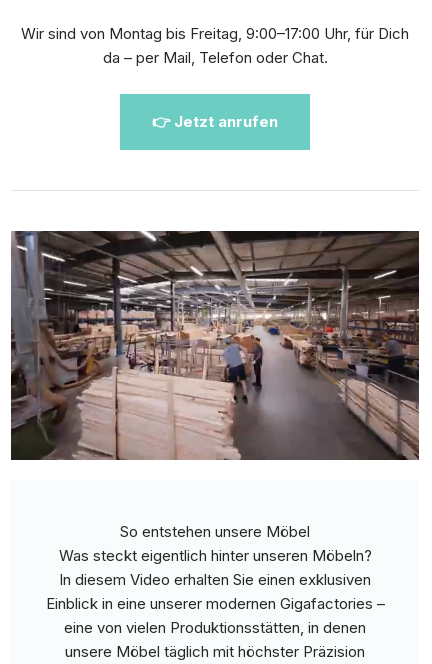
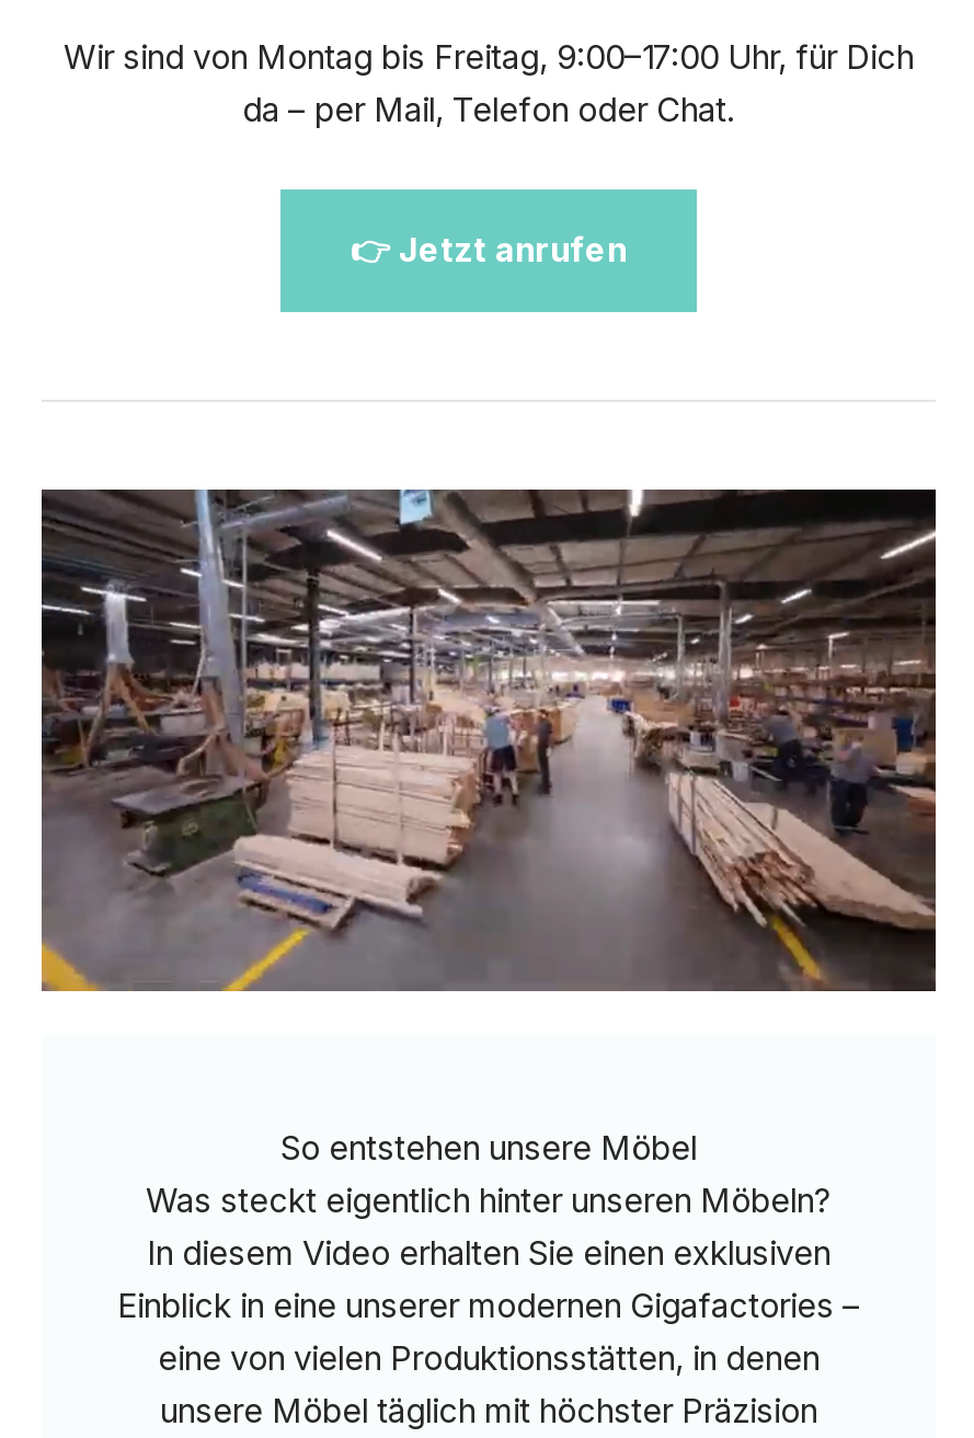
- [image]
+ [image]
